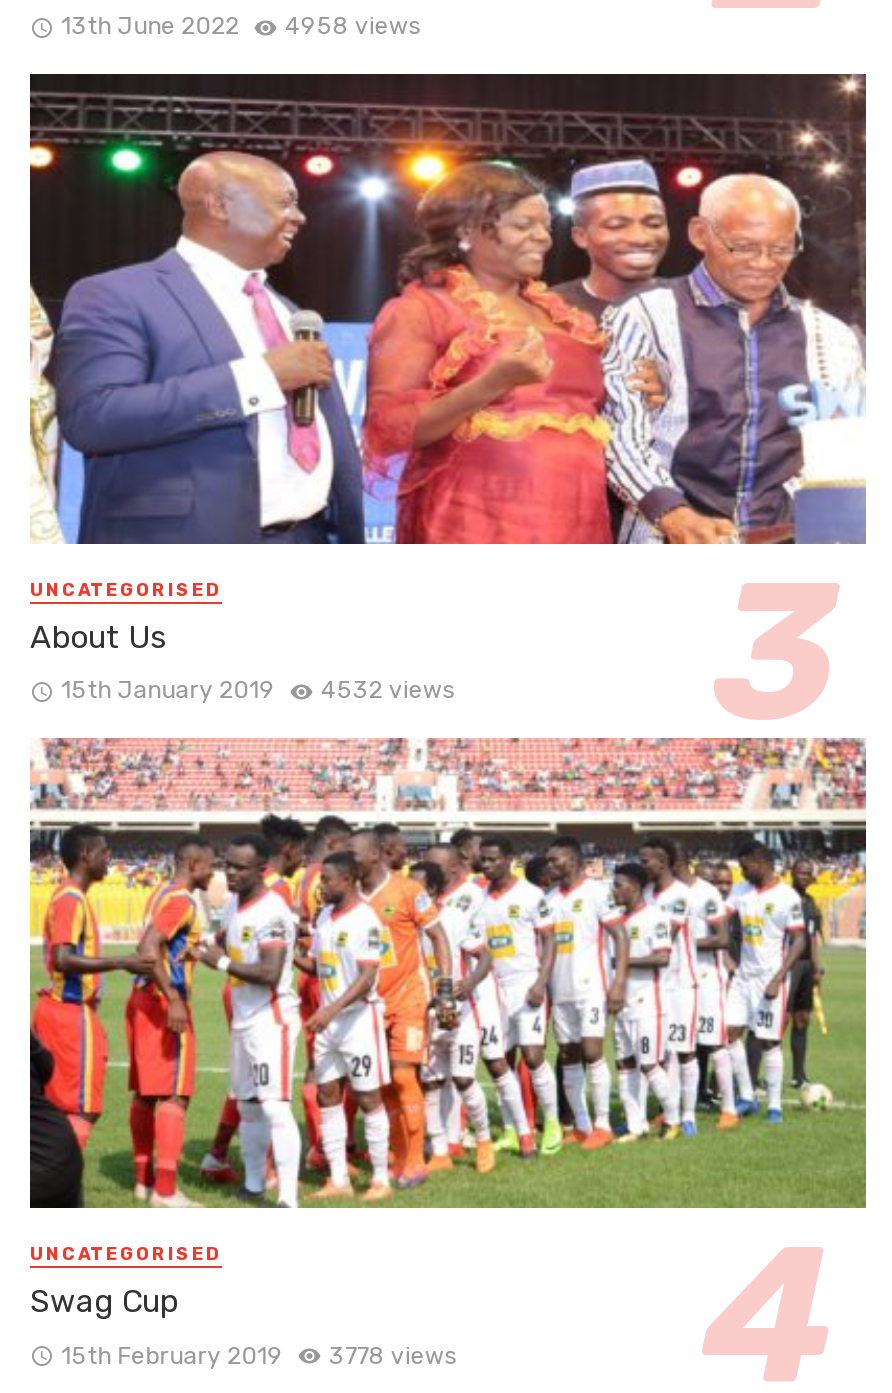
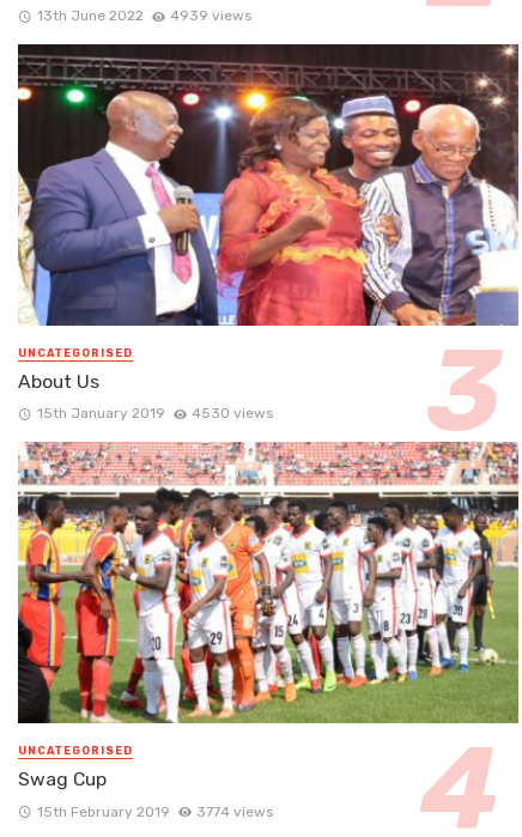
- 13th June 2022 4958 views
+ 13th June 2022 4939 views

- 15th January 2019 4532 views
+ 15th January 2019 4530 views

- 15th February 2019 3778 views
+ 15th February 2019 3774 views
